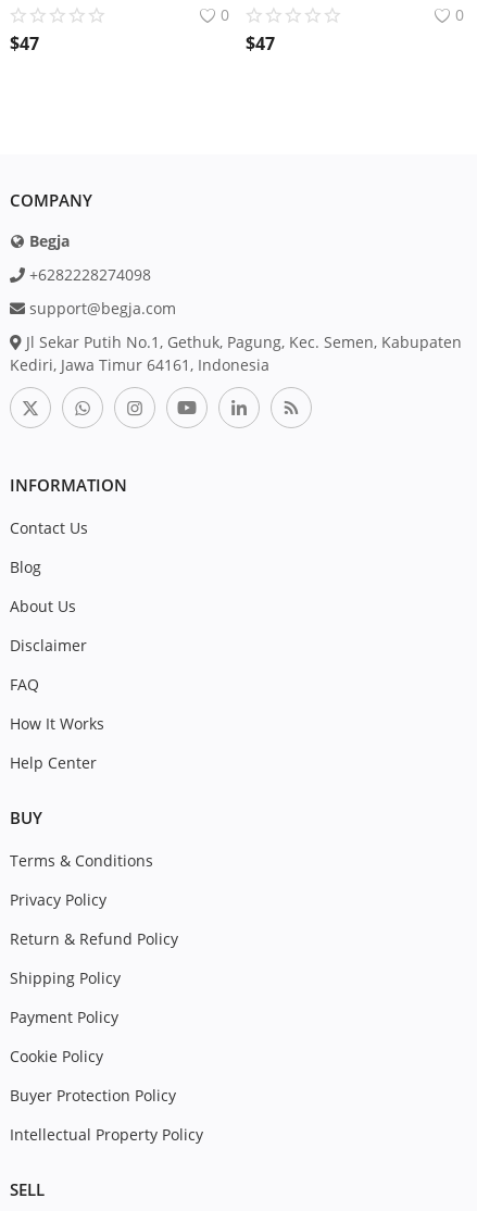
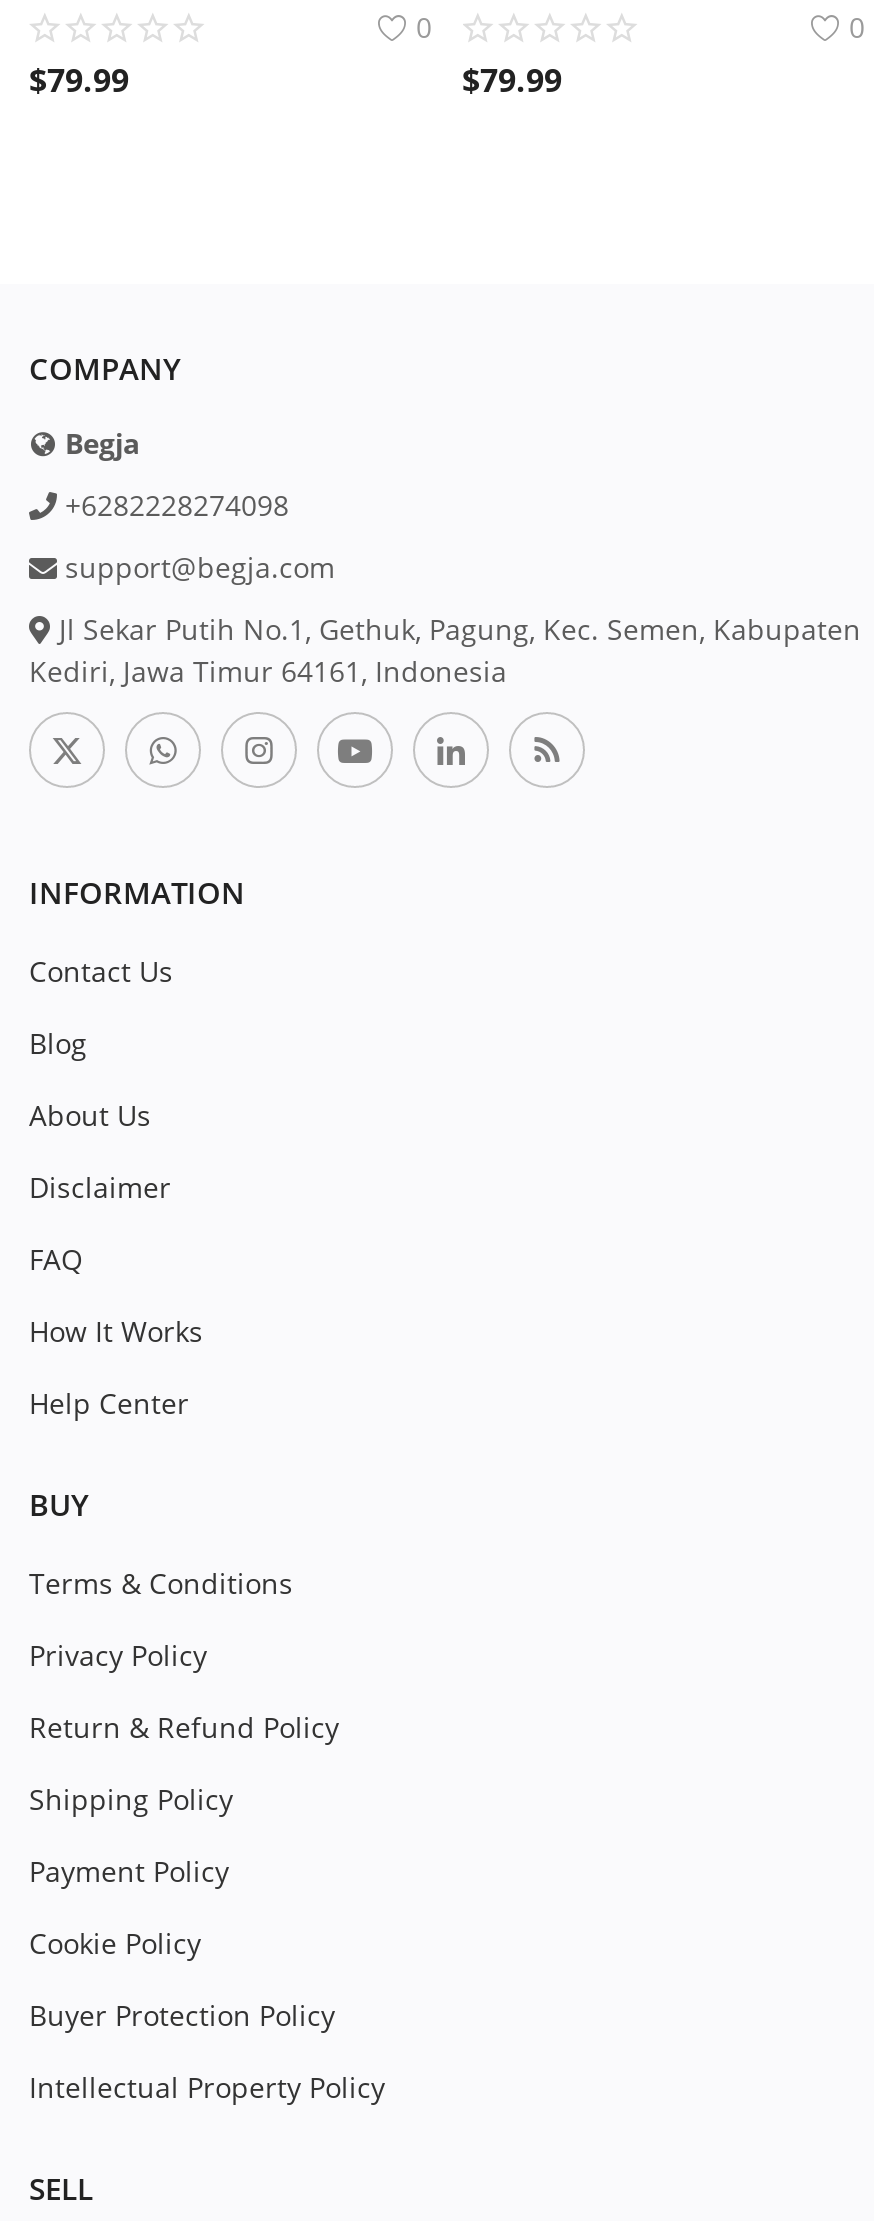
- $47
+ $79.99

- $47
+ $79.99
